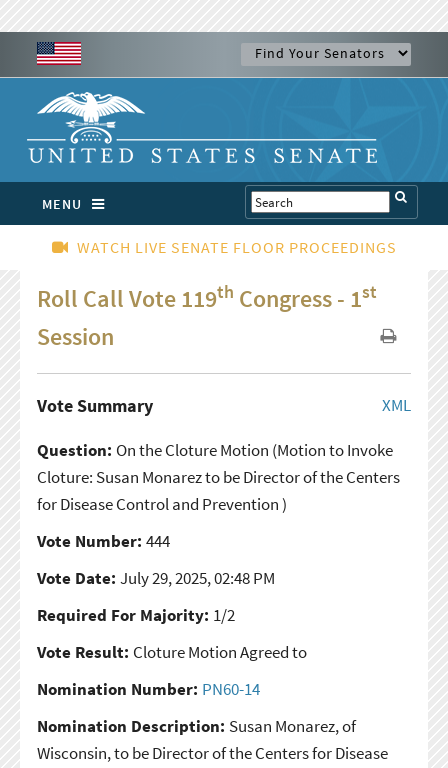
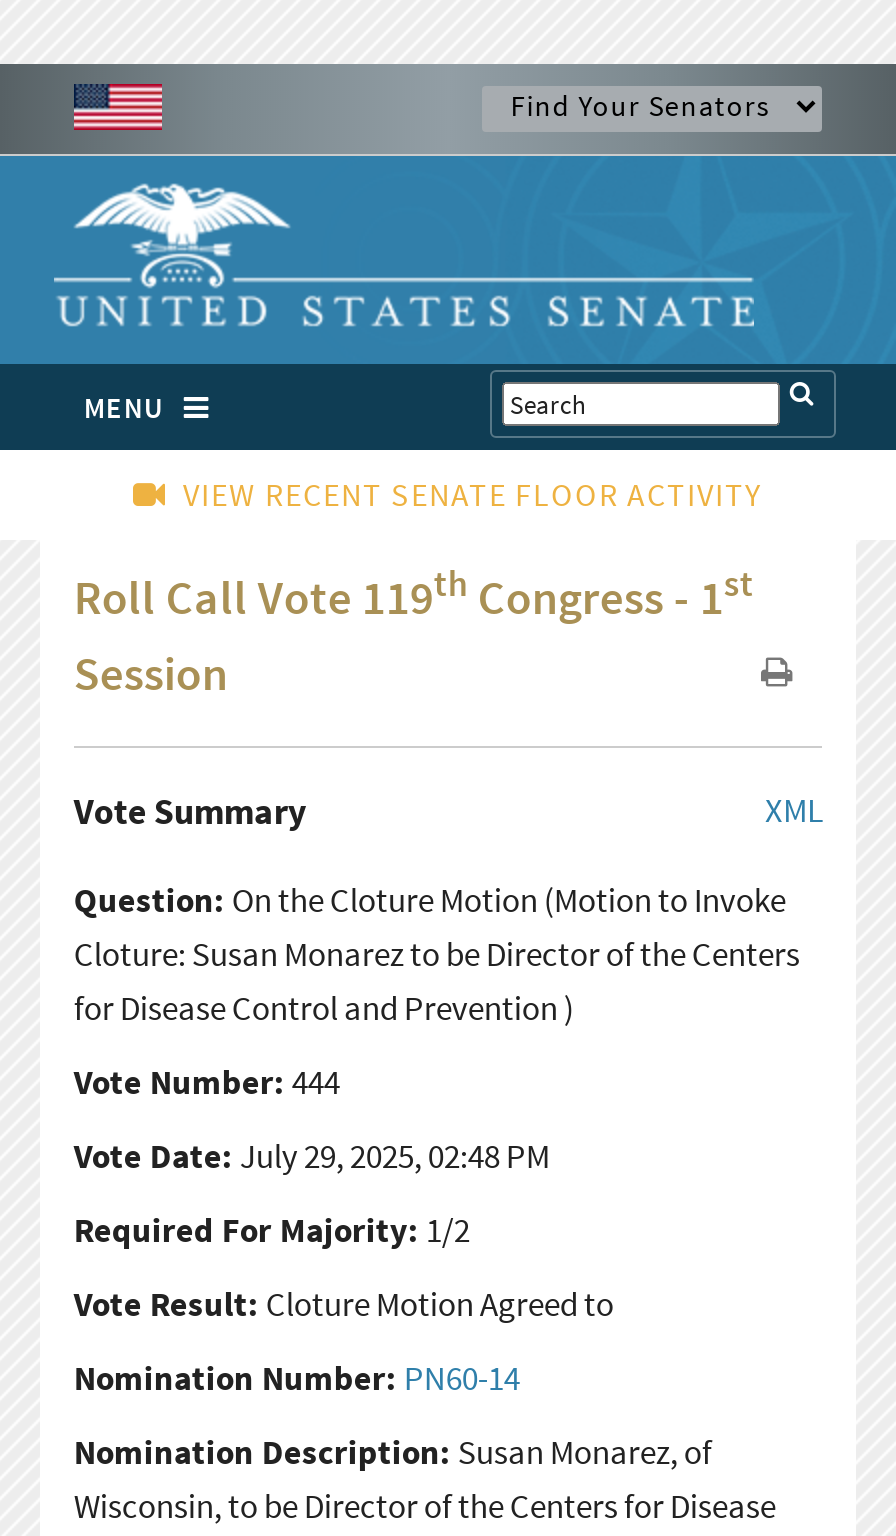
- WATCH LIVE SENATE FLOOR PROCEEDINGS
+ VIEW RECENT SENATE FLOOR ACTIVITY
